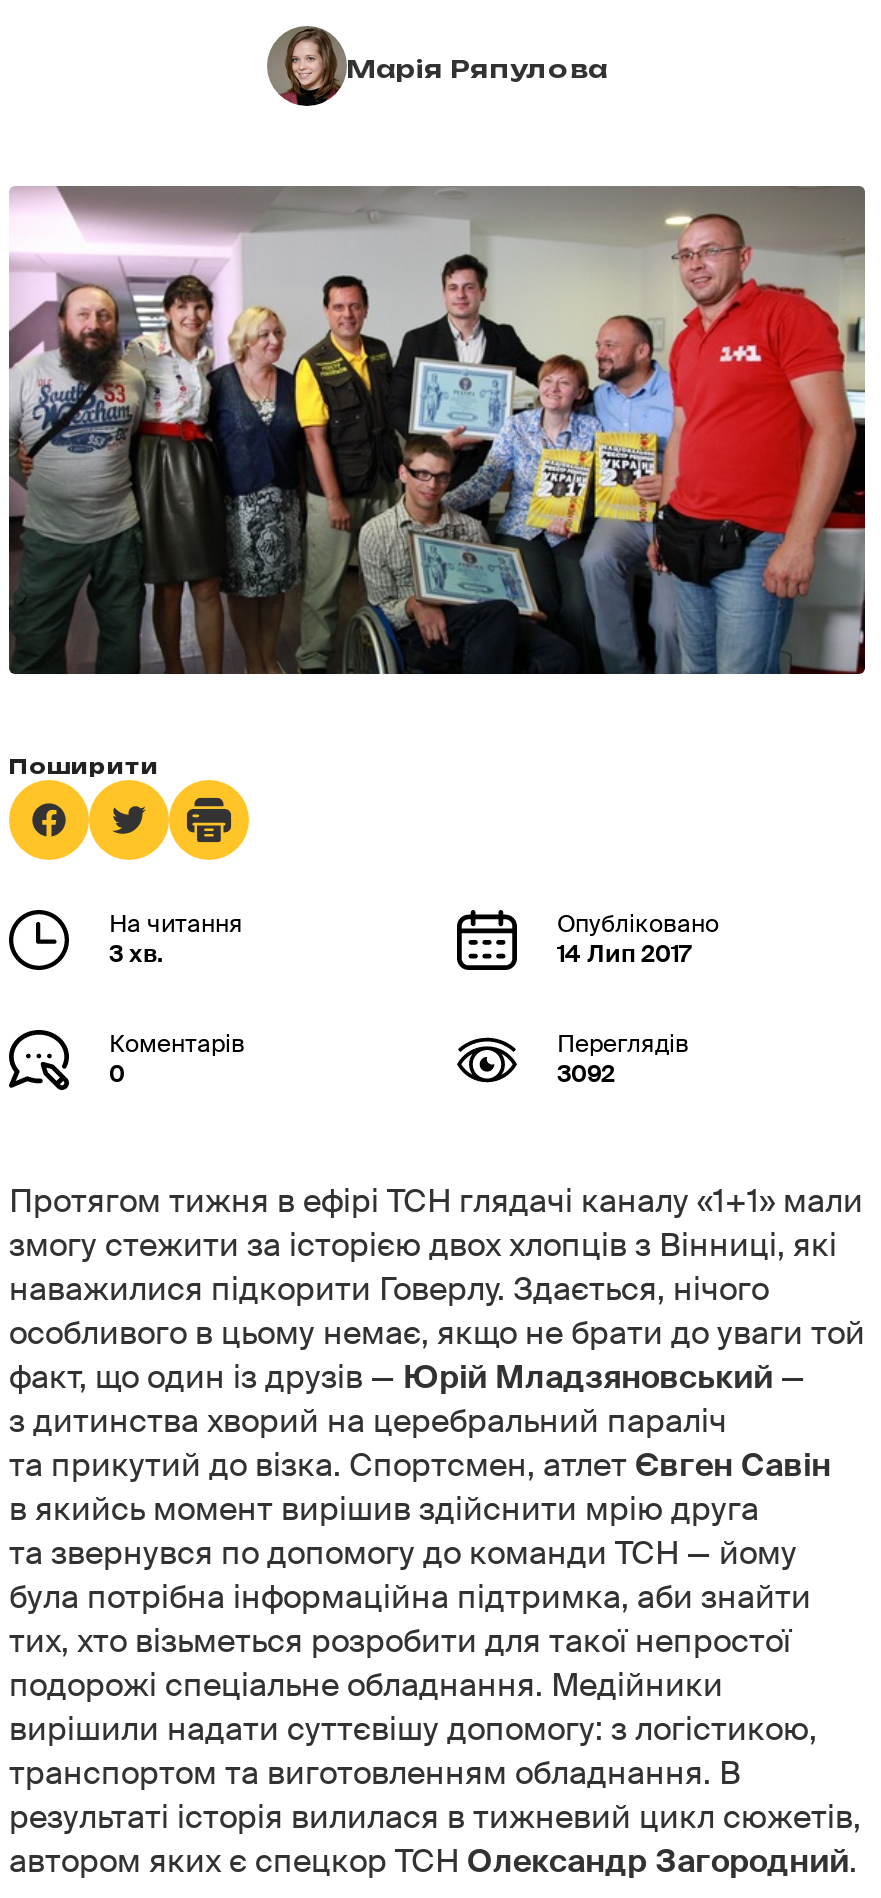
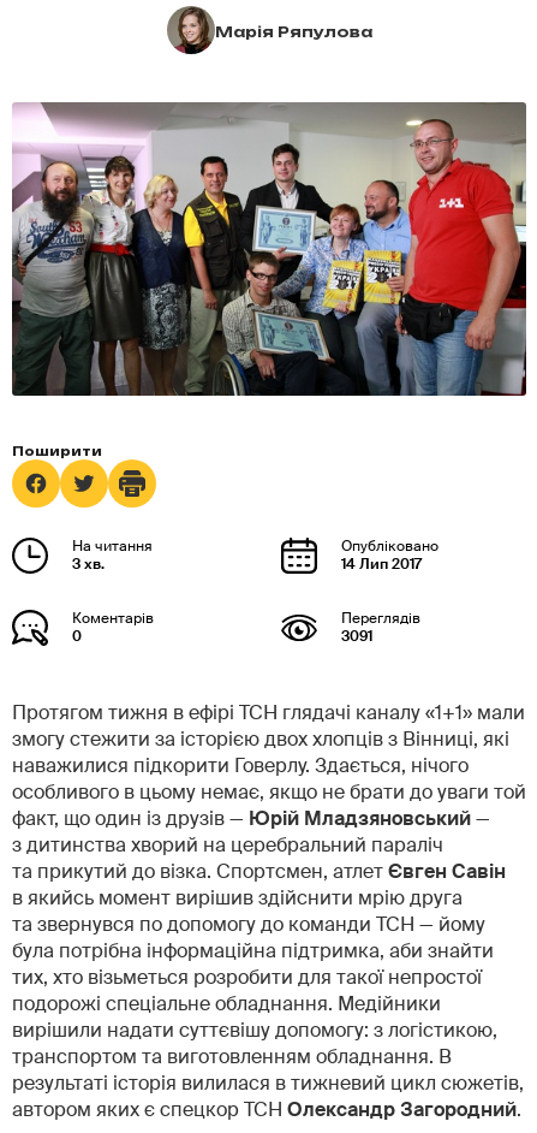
- 3092
+ 3091
